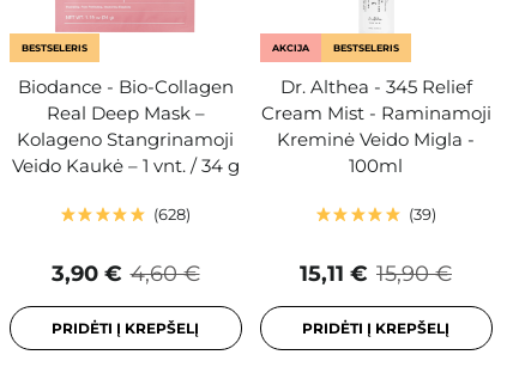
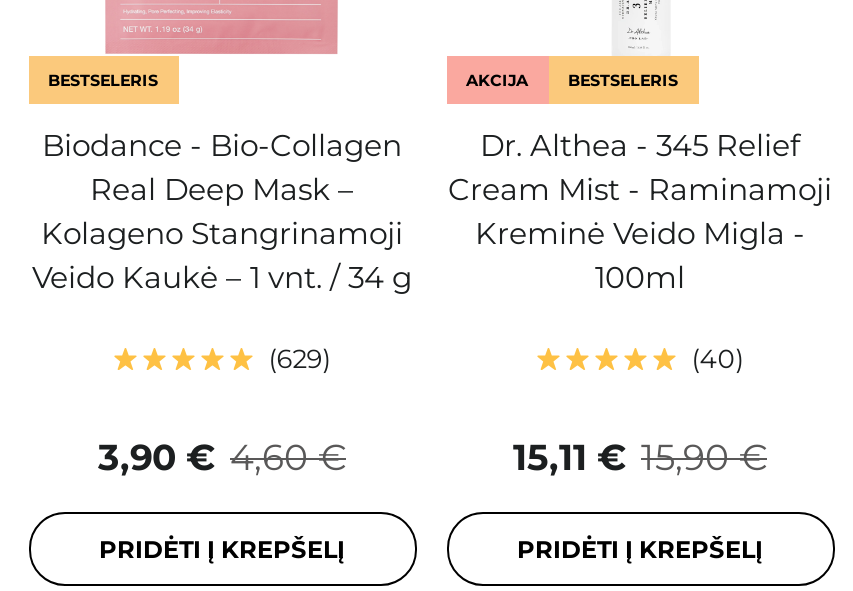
- 628
+ 629

- 39
+ 40
